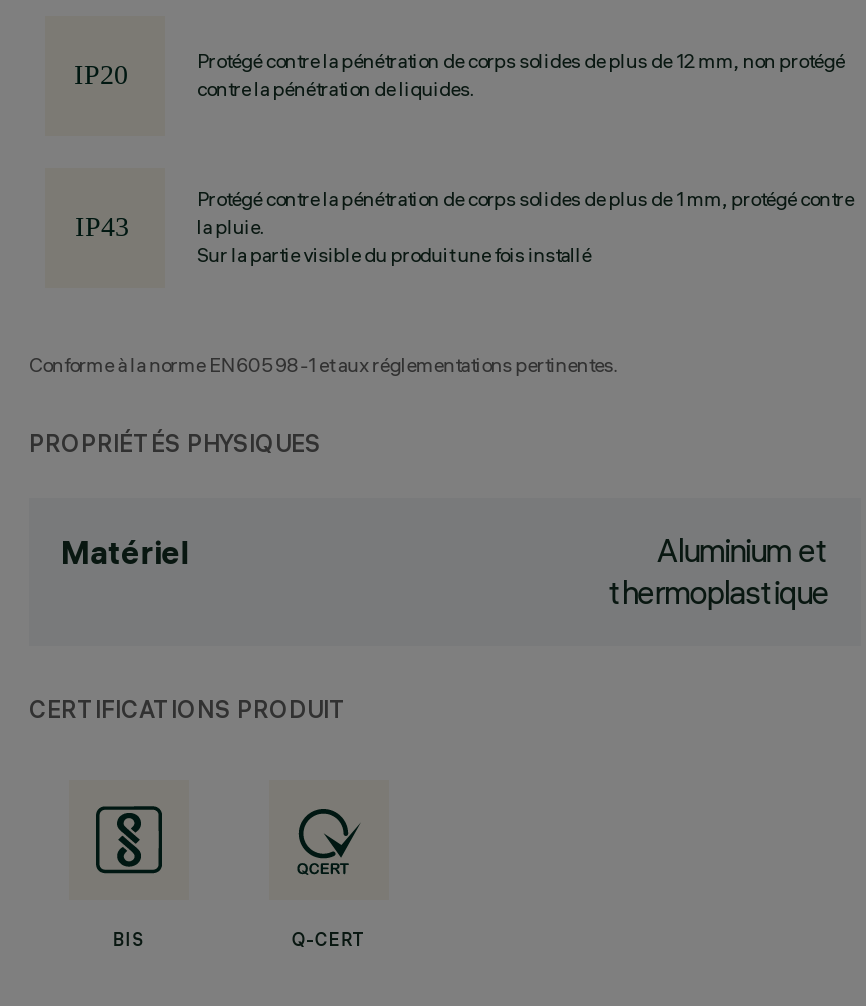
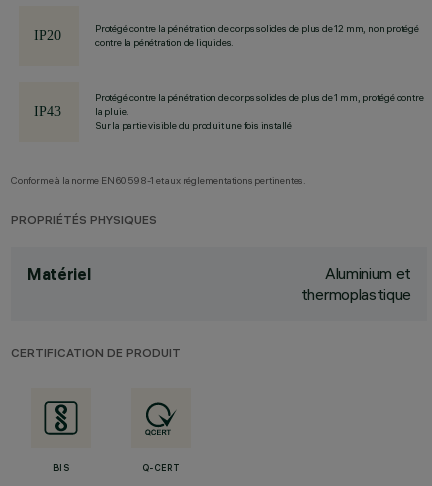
- CERTIFICATIONS PRODUIT
+ CERTIFICATION DE PRODUIT
